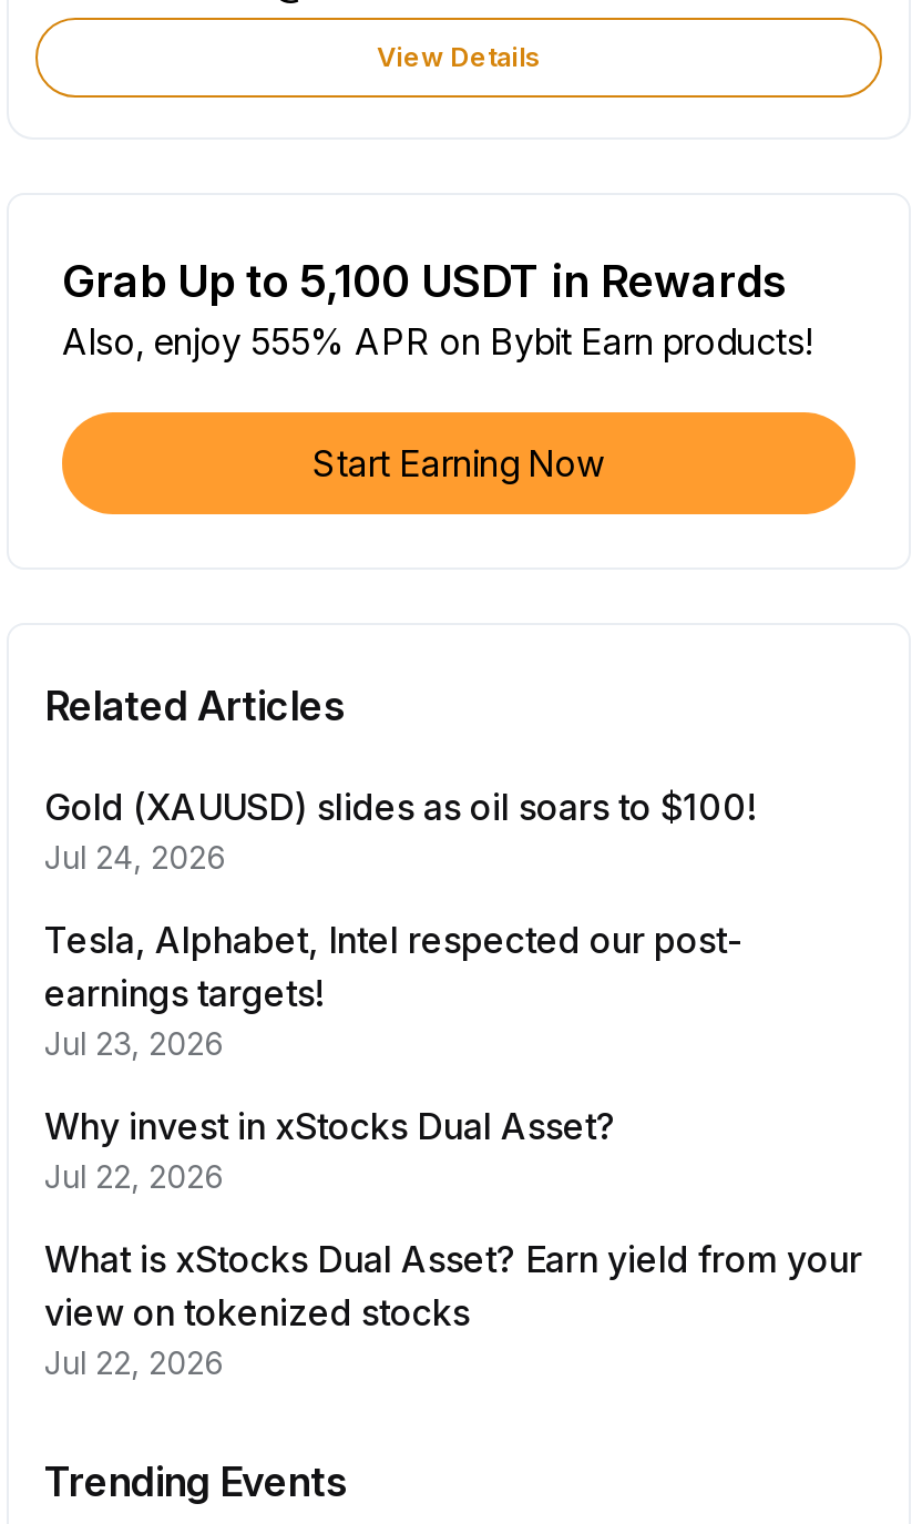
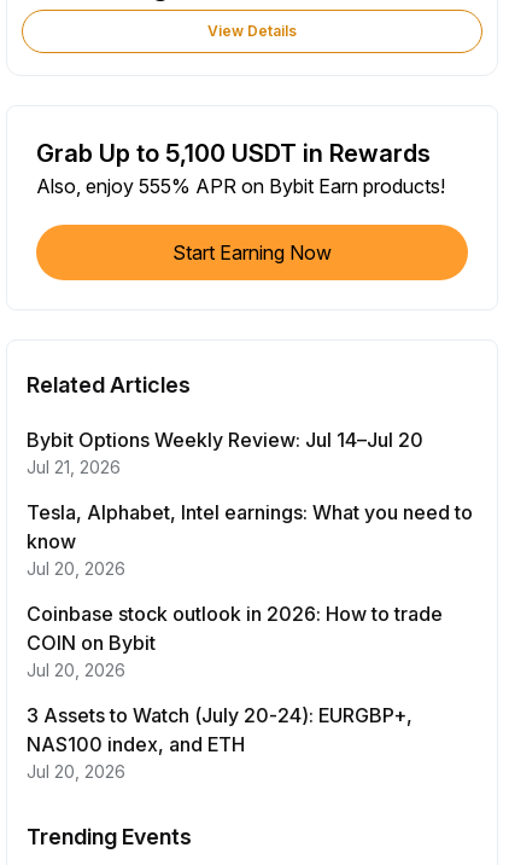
- Gold (XAUUSD) slides as oil soars to $100!
- Jul 24, 2026
+ Bybit Options Weekly Review: Jul 14–Jul 20
+ Jul 21, 2026

- Tesla, Alphabet, Intel respected our post-
- earnings targets!
- Jul 23, 2026
+ Tesla, Alphabet, Intel earnings: What you need to
+ know
+ Jul 20, 2026

- Why invest in xStocks Dual Asset?
- Jul 22, 2026
+ Coinbase stock outlook in 2026: How to trade
+ COIN on Bybit
+ Jul 20, 2026

- What is xStocks Dual Asset? Earn yield from your
- view on tokenized stocks
- Jul 22, 2026
+ 3 Assets to Watch (July 20-24): EURGBP+,
+ NAS100 index, and ETH
+ Jul 20, 2026
